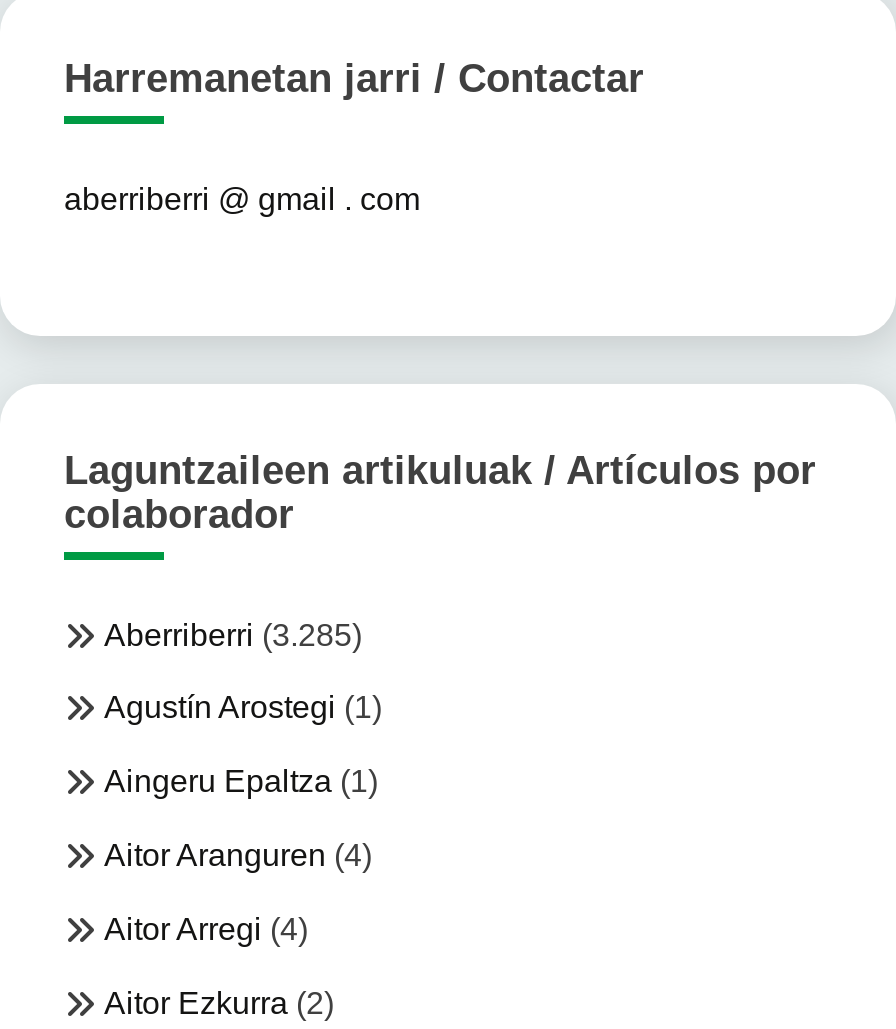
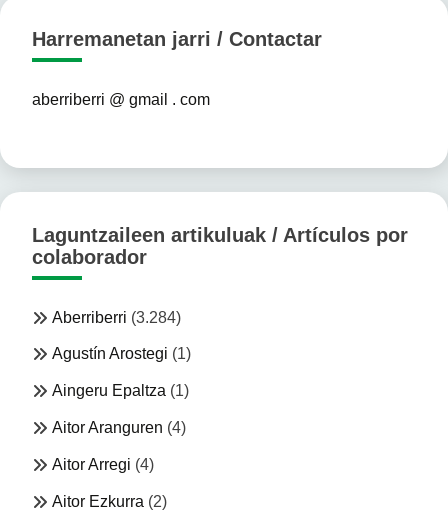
- Aberriberri (3.285)
+ Aberriberri (3.284)
